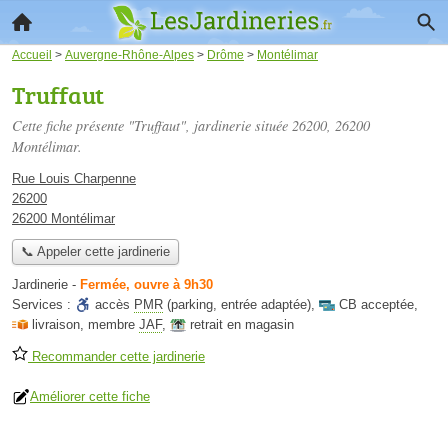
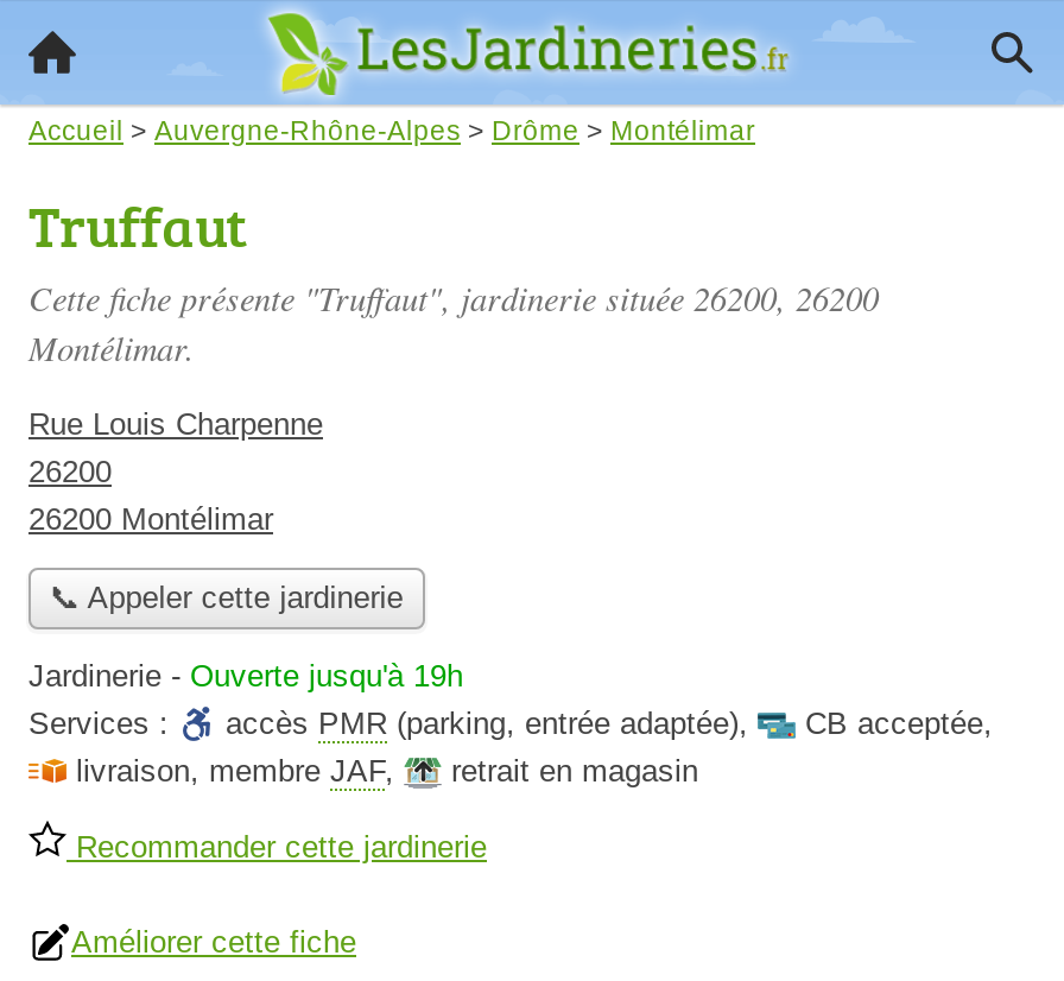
- Jardinerie - Fermée, ouvre à 9h30
+ Jardinerie - Ouverte jusqu'à 19h
